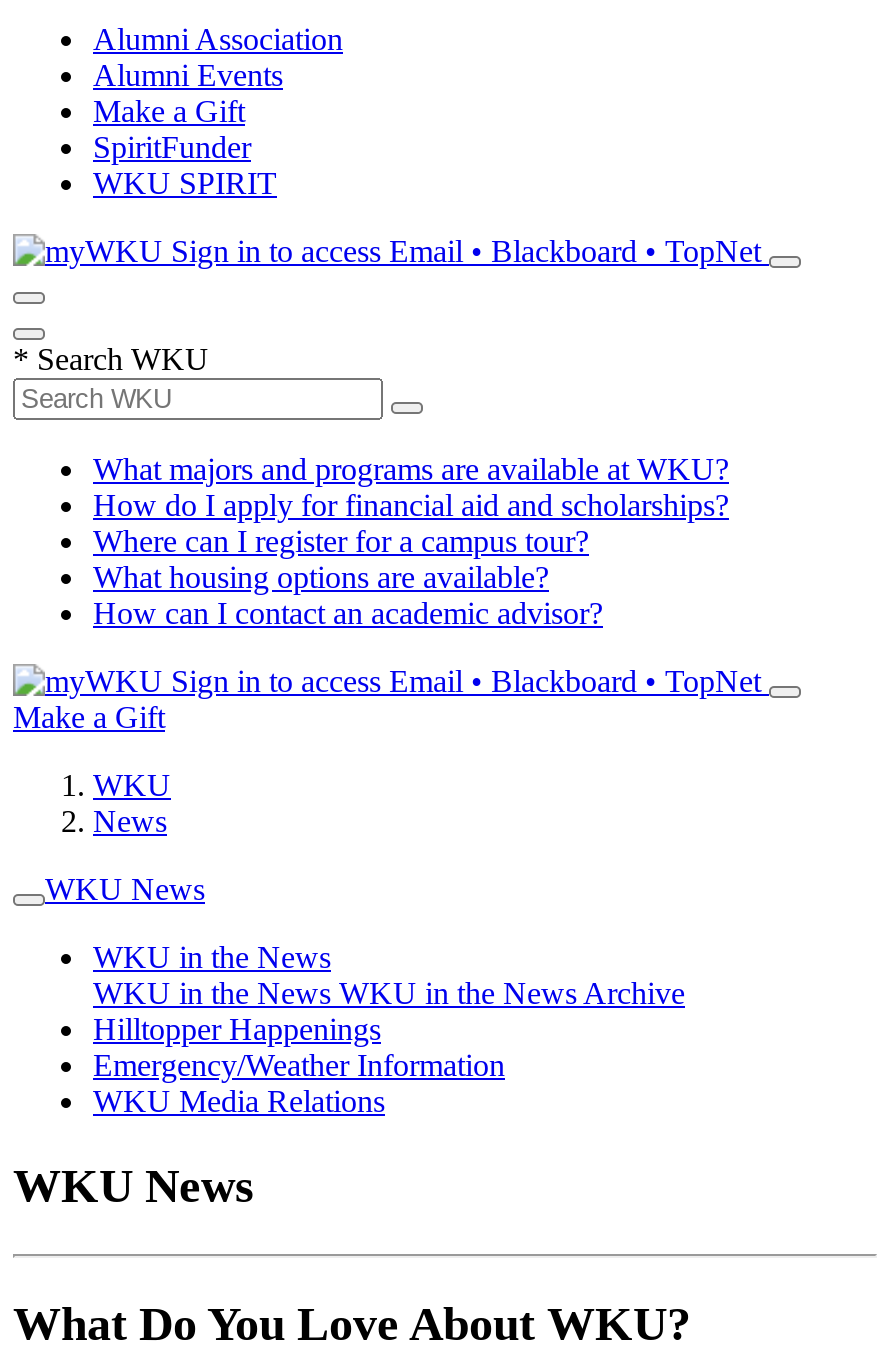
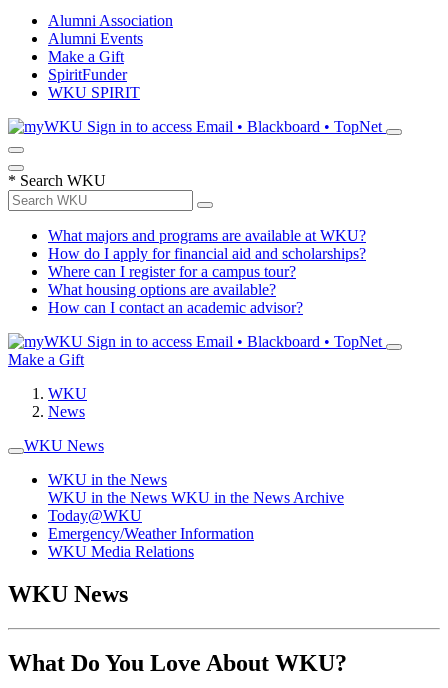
- Hilltopper Happenings
+ Today@WKU
